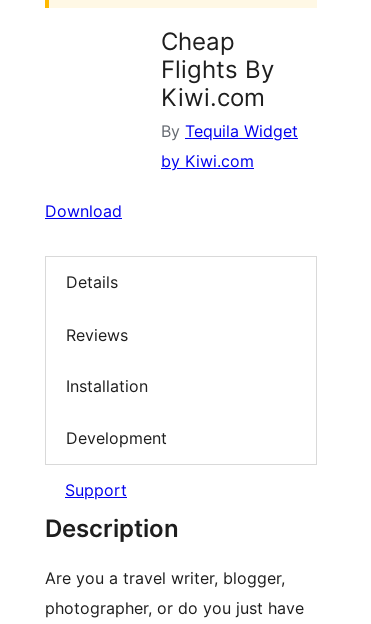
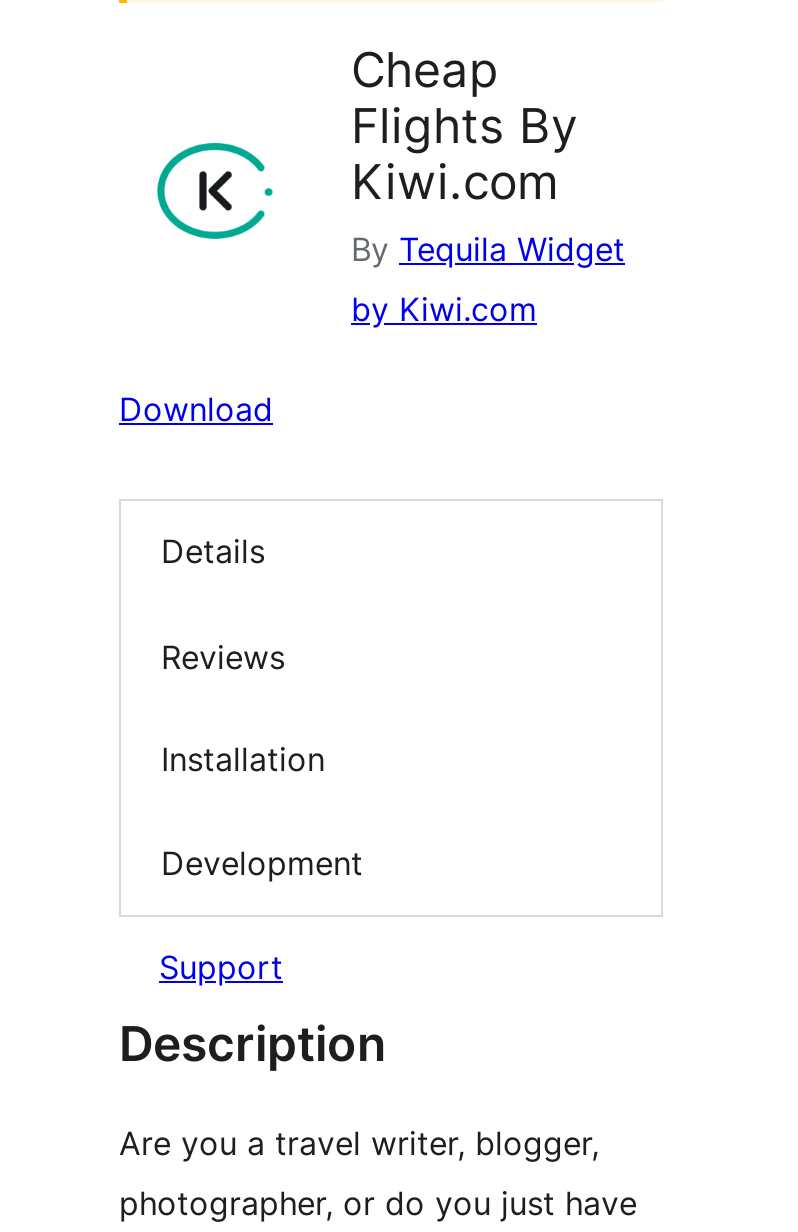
+ [image]
